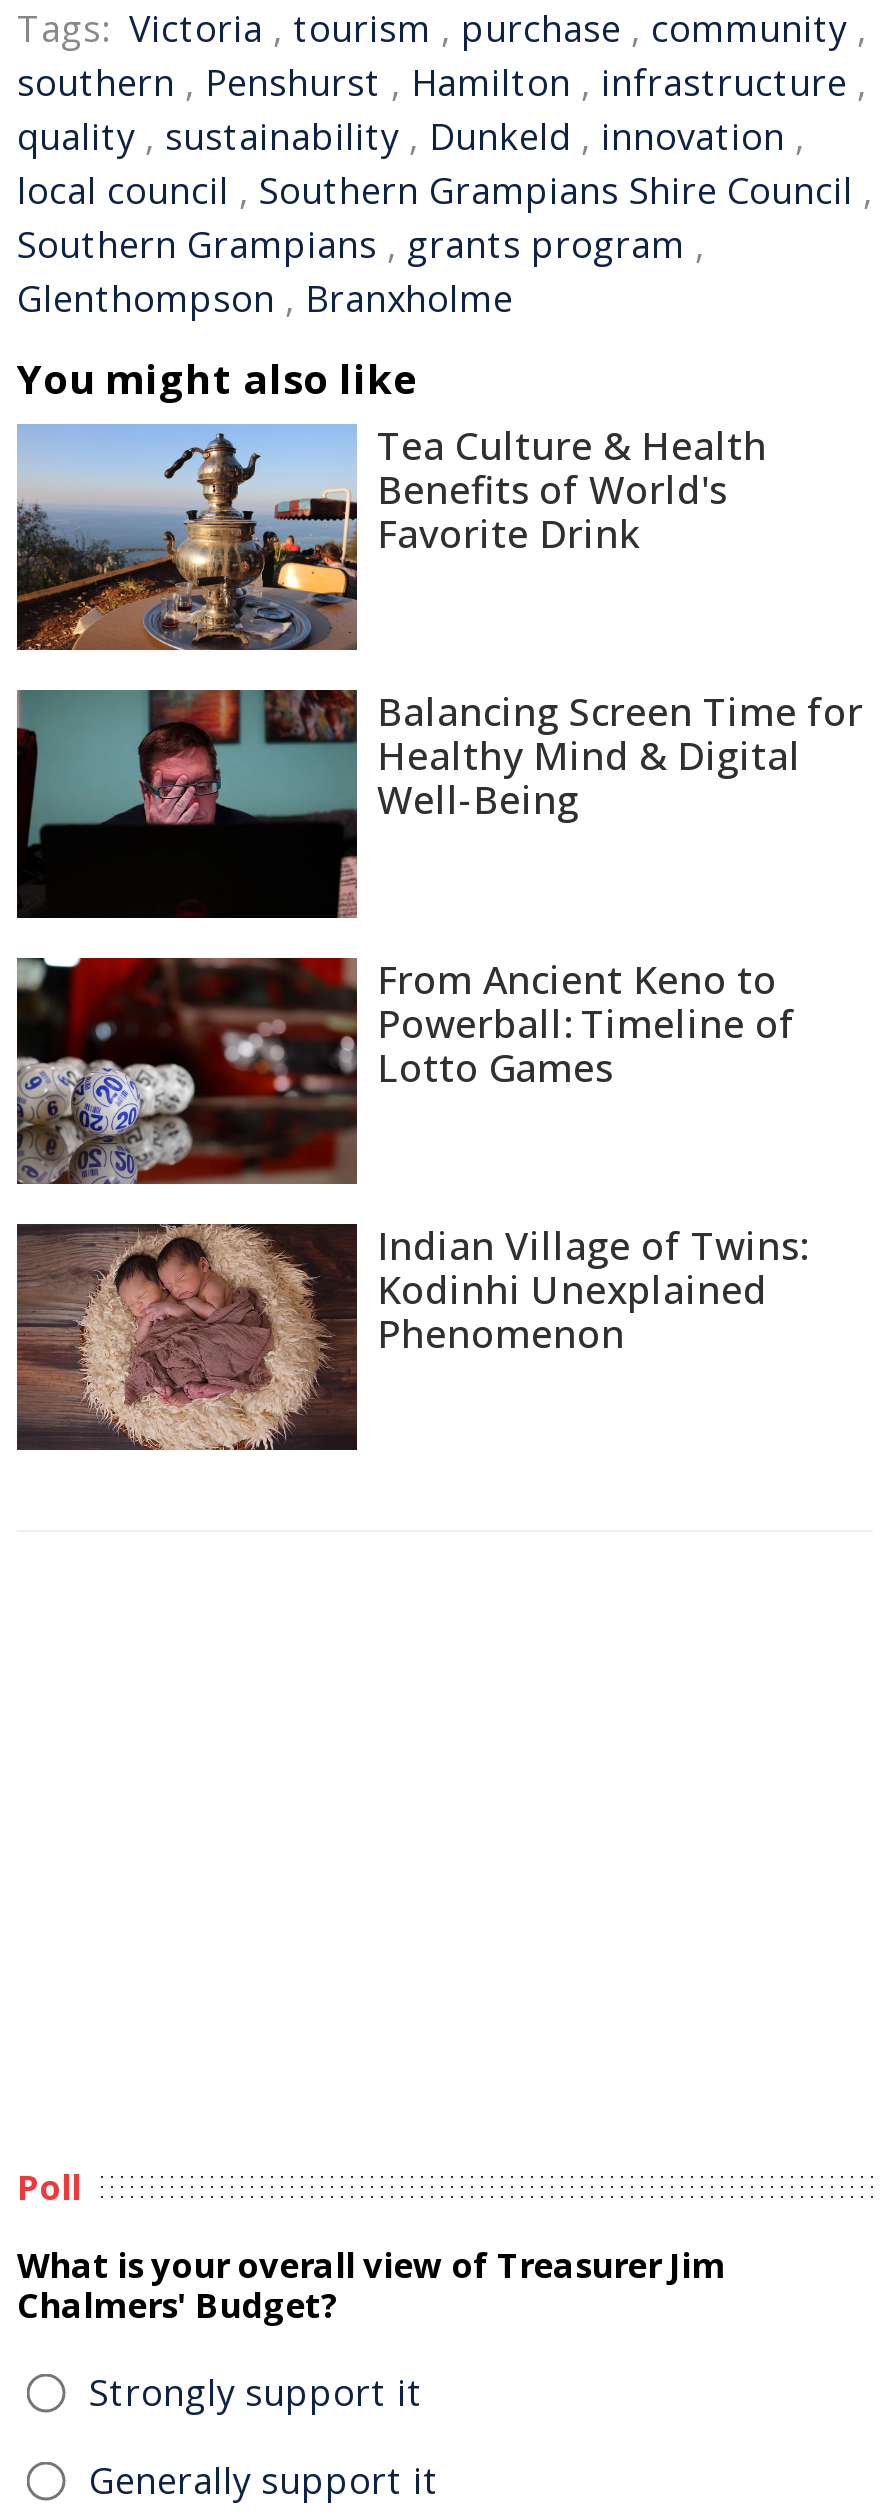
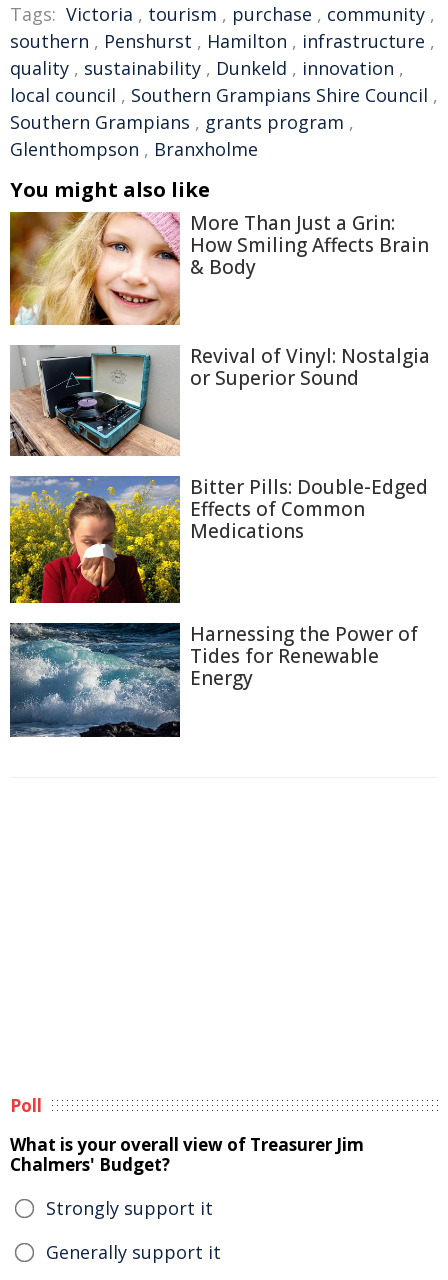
- [image]
- Tea Culture & Health
- Benefits of World's
- Favorite Drink
+ [image]
+ More Than Just a Grin:
+ How Smiling Affects Brain
+ & Body

- [image]
- Balancing Screen Time for
- Healthy Mind & Digital
- Well-Being
+ [image]
+ Revival of Vinyl: Nostalgia
+ or Superior Sound

- [image]
- From Ancient Keno to
- Powerball: Timeline of
- Lotto Games
+ [image]
+ Bitter Pills: Double-Edged
+ Effects of Common
+ Medications

- [image]
- Indian Village of Twins:
- Kodinhi Unexplained
- Phenomenon
+ [image]
+ Harnessing the Power of
+ Tides for Renewable
+ Energy
